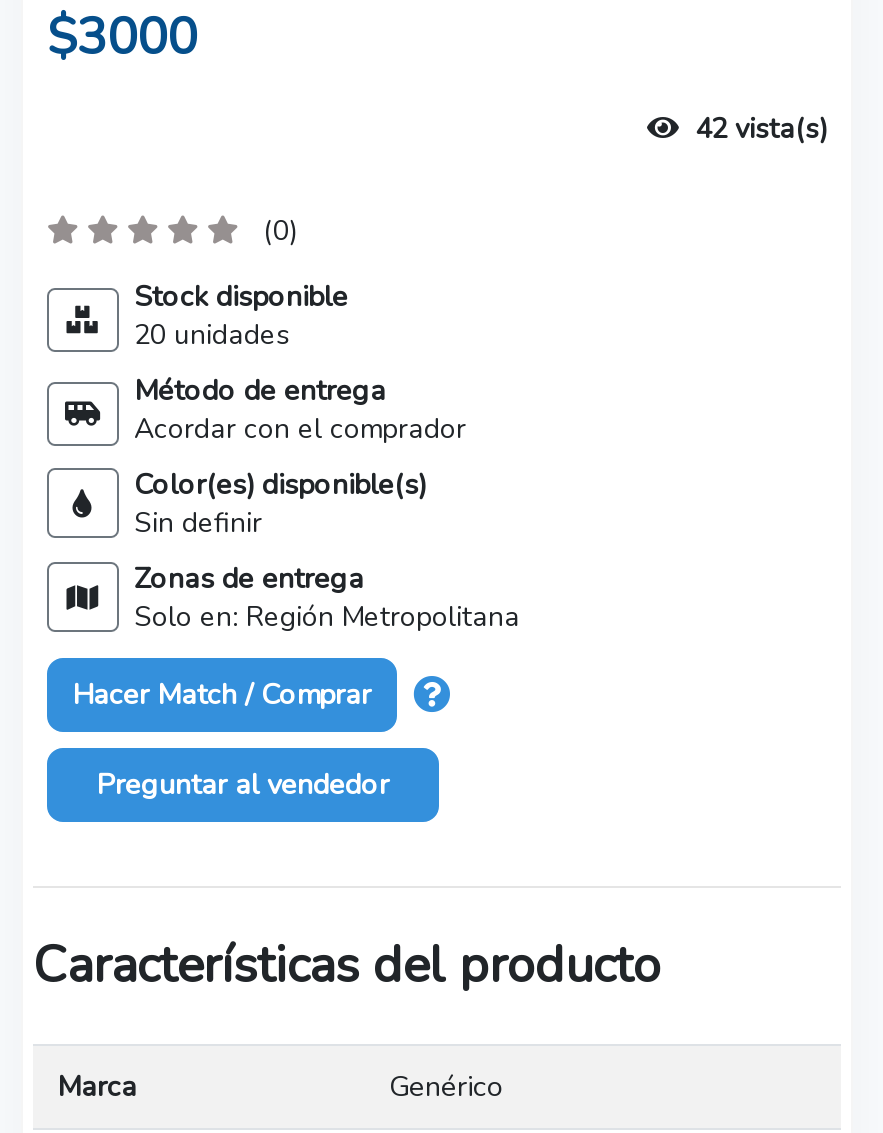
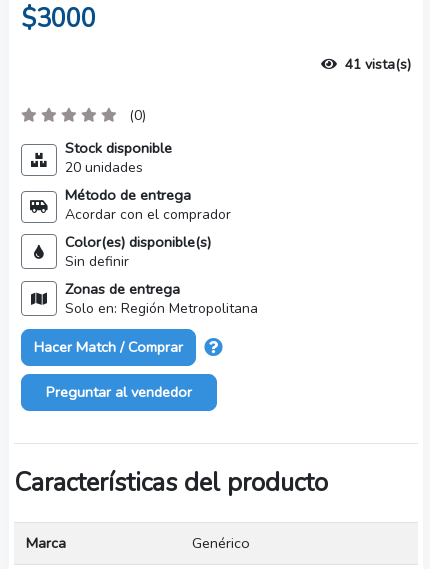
- 42 vista(s)
+ 41 vista(s)
